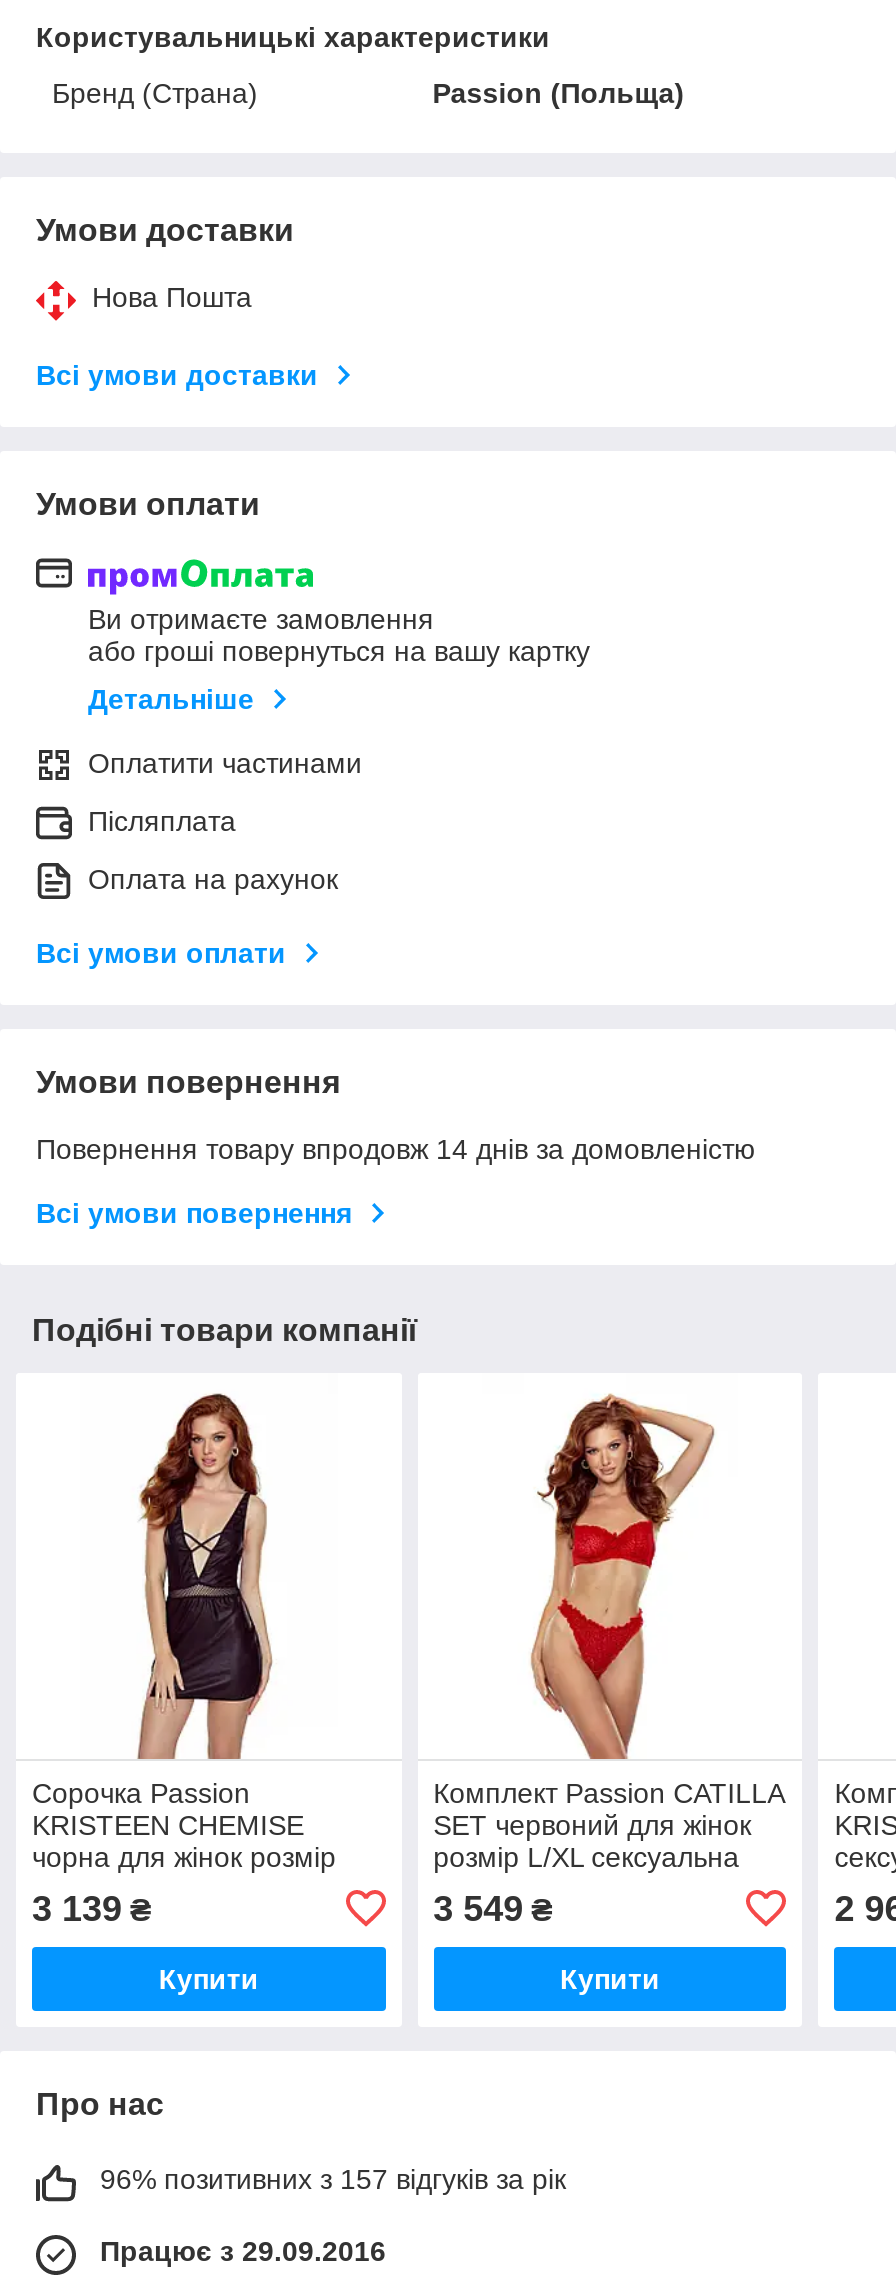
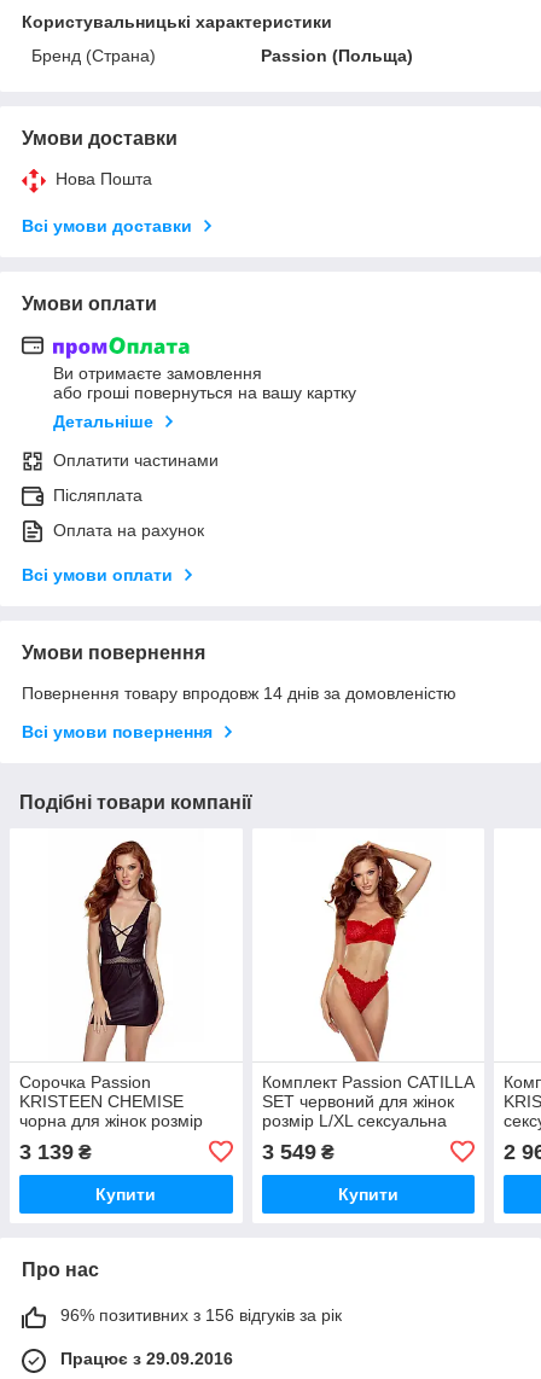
- 96% позитивних з 157 відгуків за рік
+ 96% позитивних з 156 відгуків за рік
